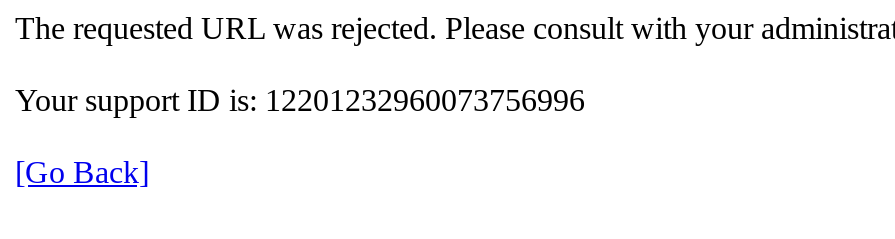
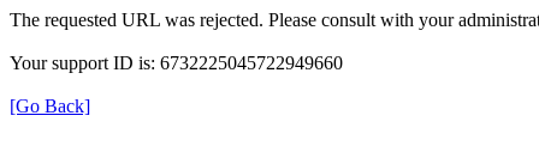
- Your support ID is: 12201232960073756996
+ Your support ID is: 6732225045722949660
